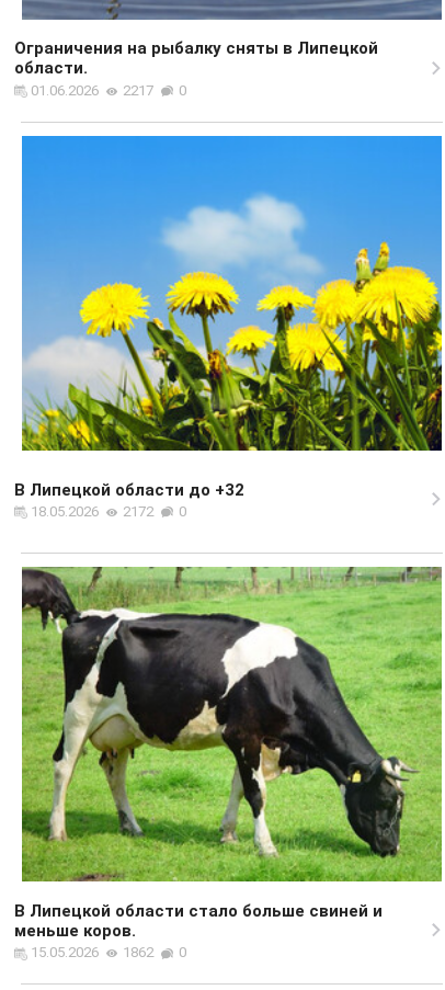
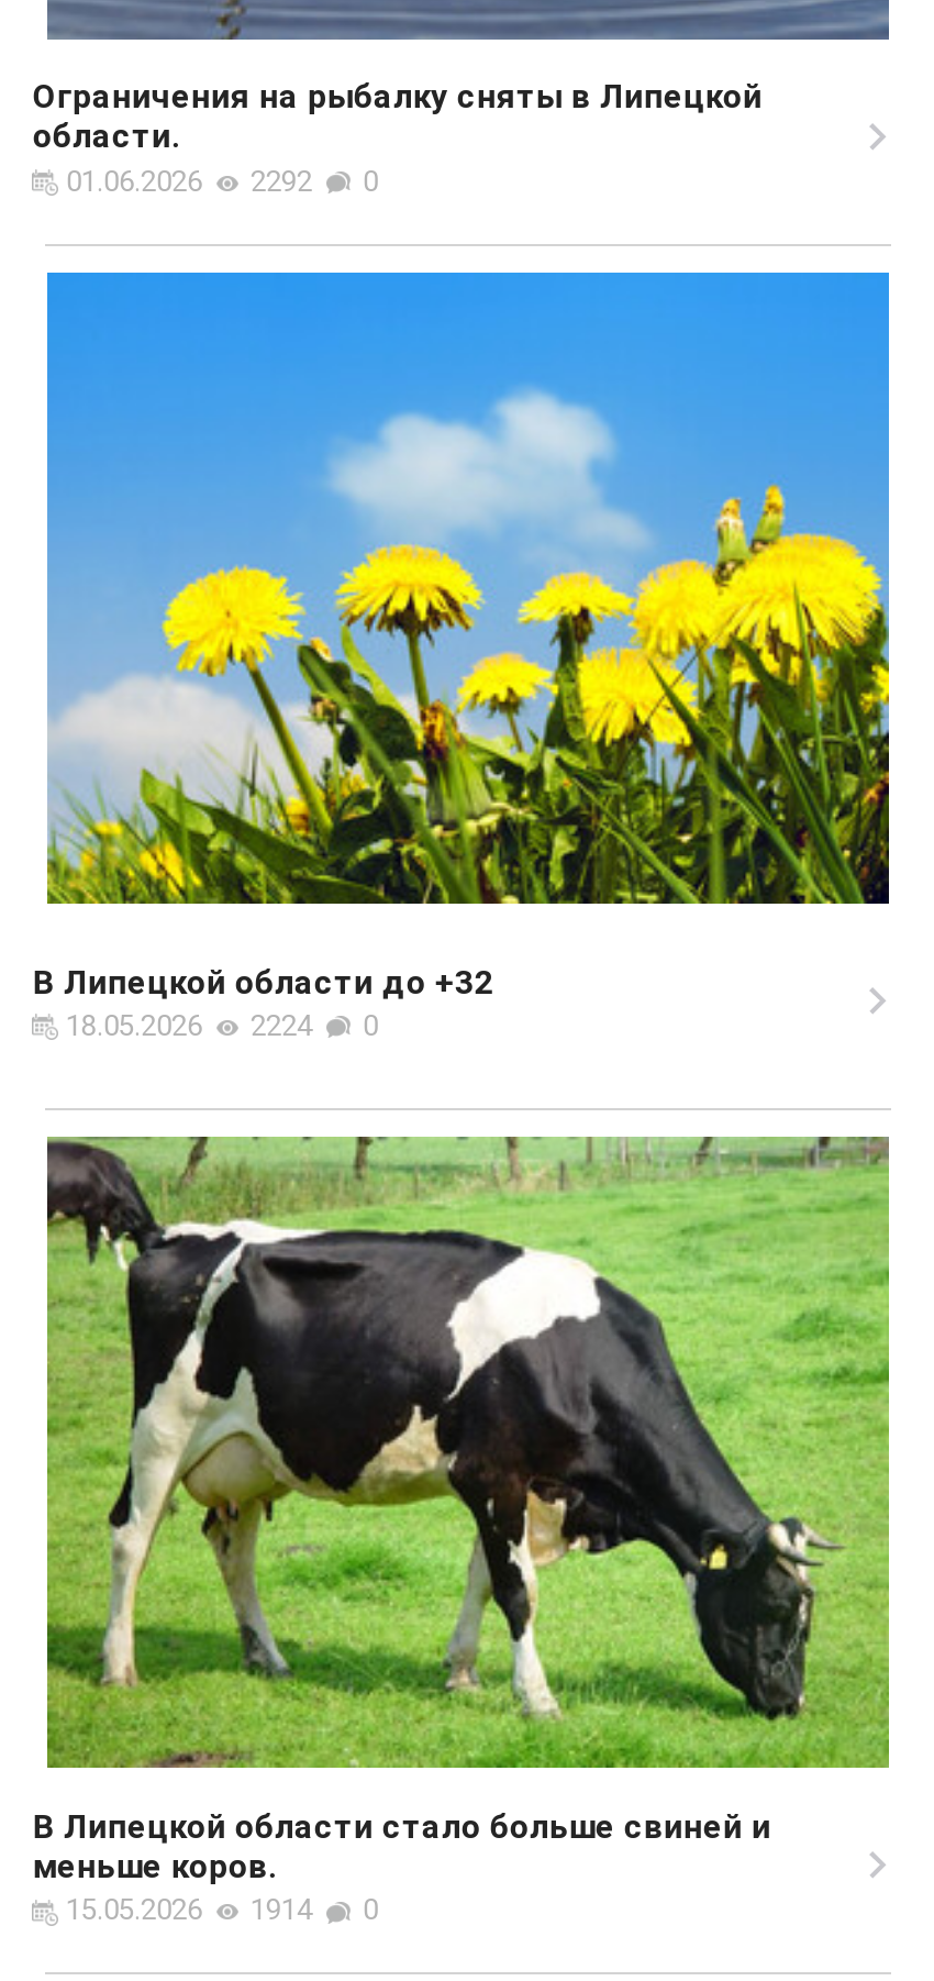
- 01.06.2026 2217 0
+ 01.06.2026 2292 0

- 18.05.2026 2172 0
+ 18.05.2026 2224 0

- 15.05.2026 1862 0
+ 15.05.2026 1914 0
